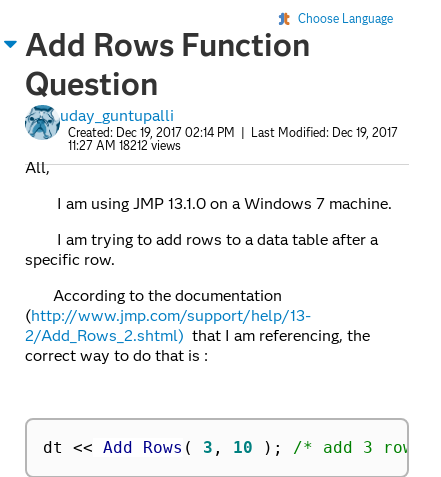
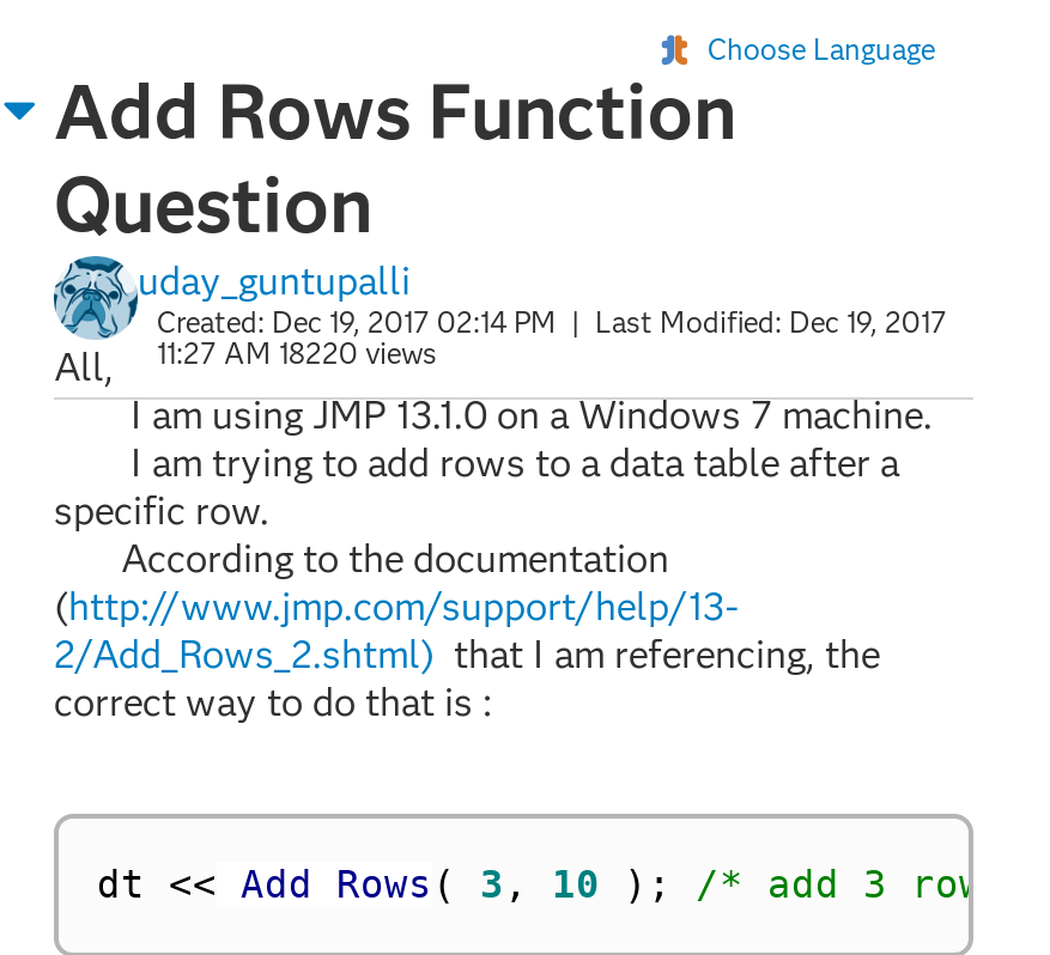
- 11:27 AM 18212 views
+ 11:27 AM 18220 views
